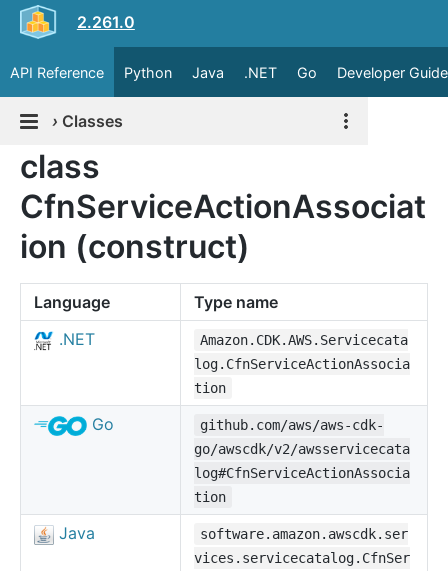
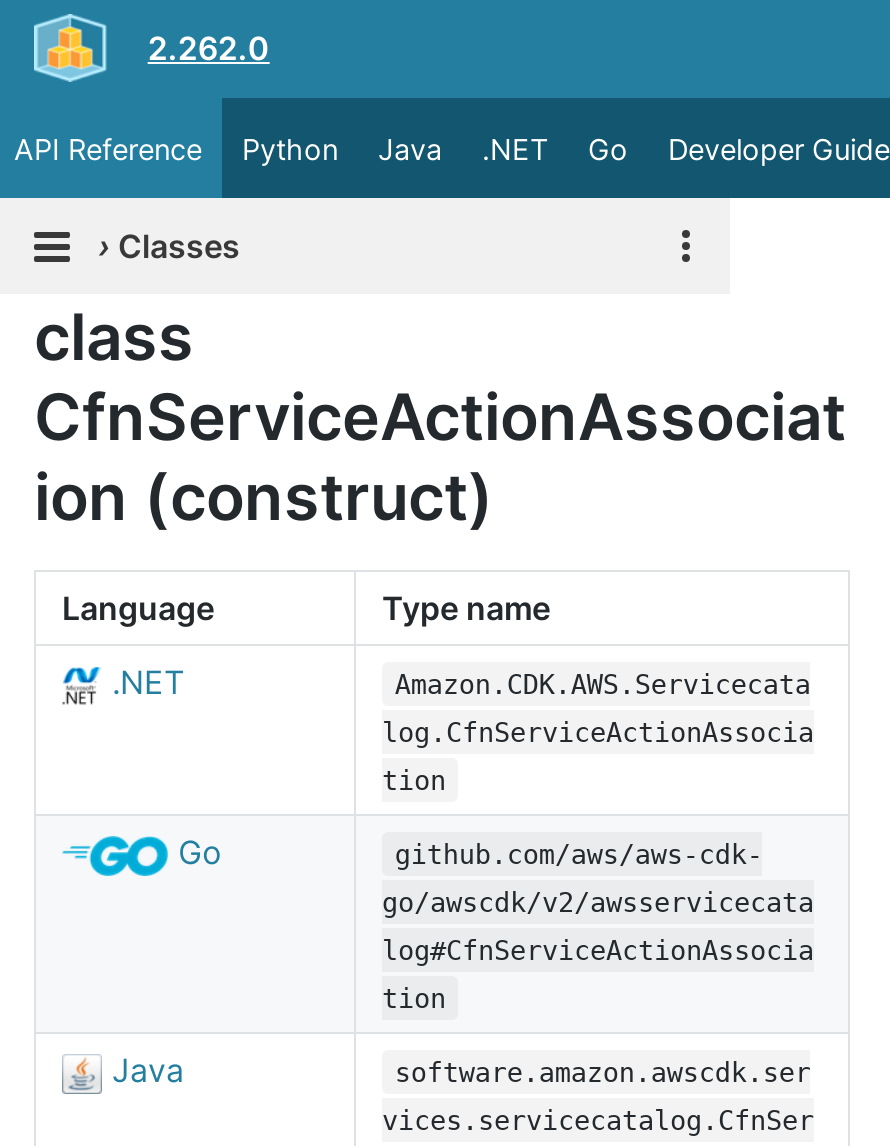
- 2.261.0
+ 2.262.0
